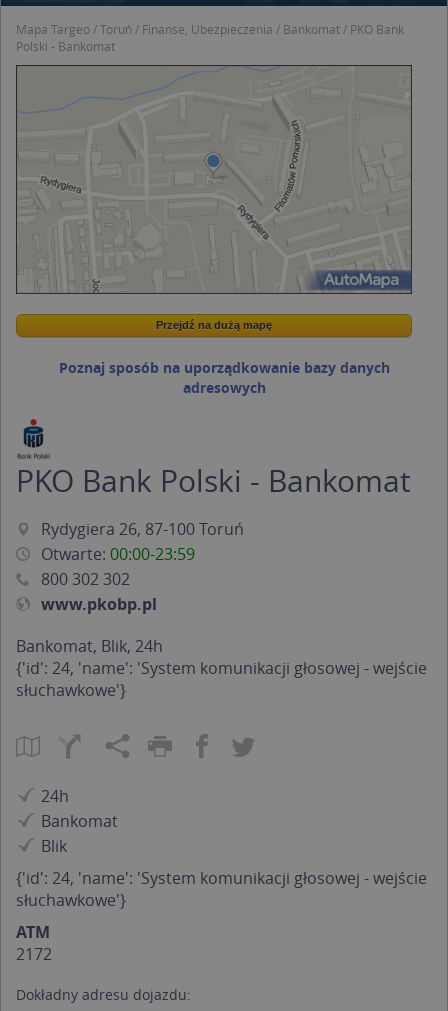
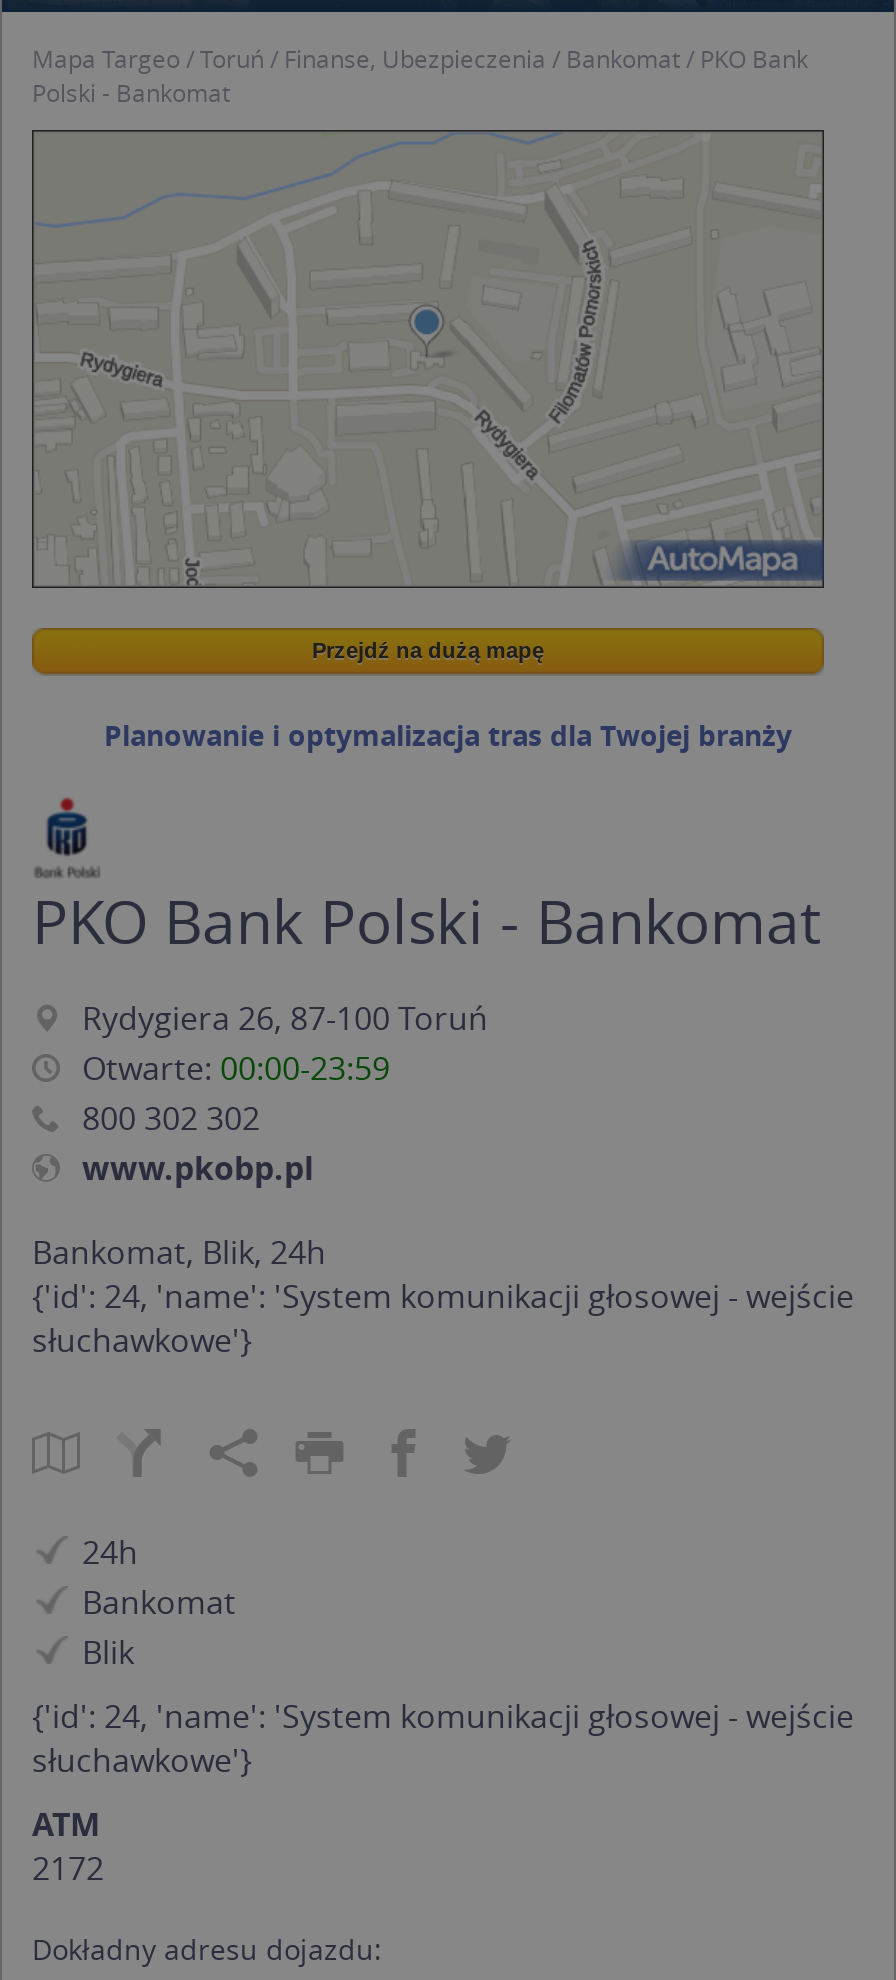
- Poznaj sposób na uporządkowanie bazy danych
- adresowych
+ Planowanie i optymalizacja tras dla Twojej branży
